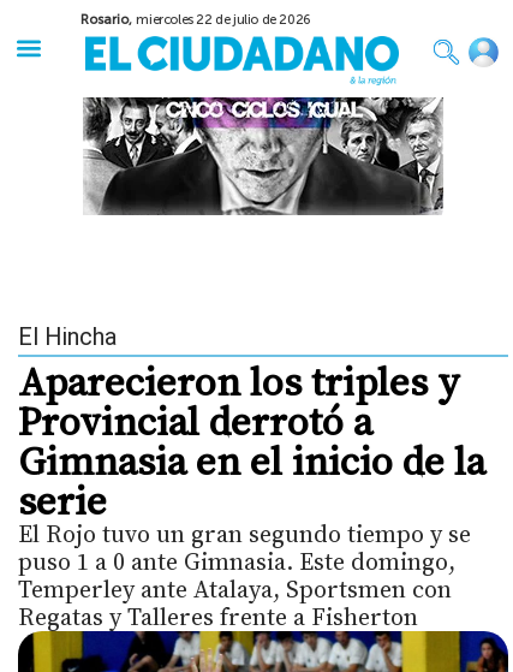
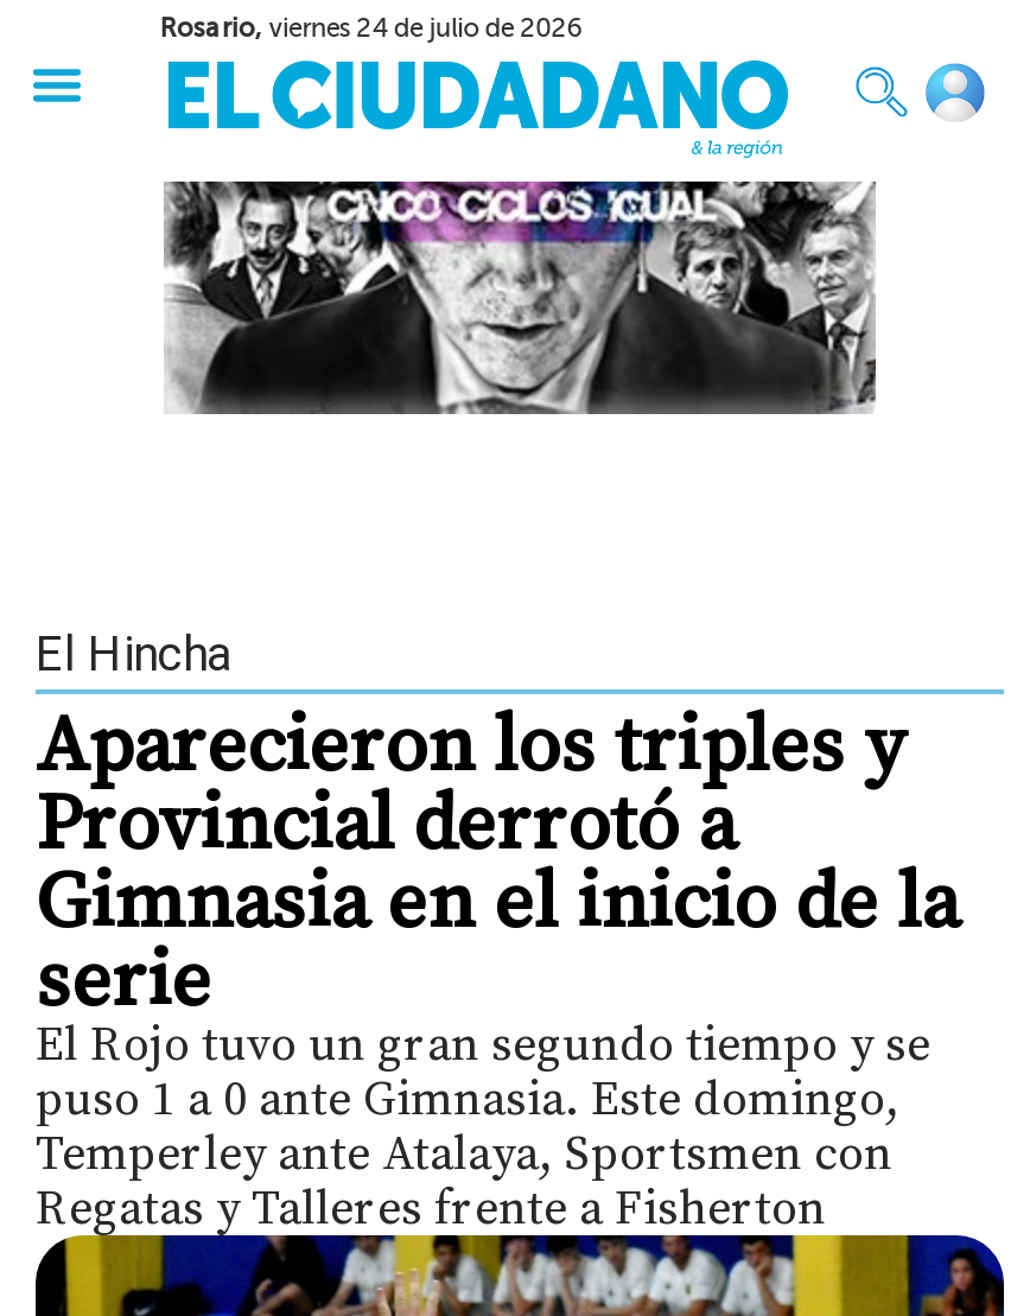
- Rosario, miercoles 22 de julio de 2026
+ Rosario, viernes 24 de julio de 2026
